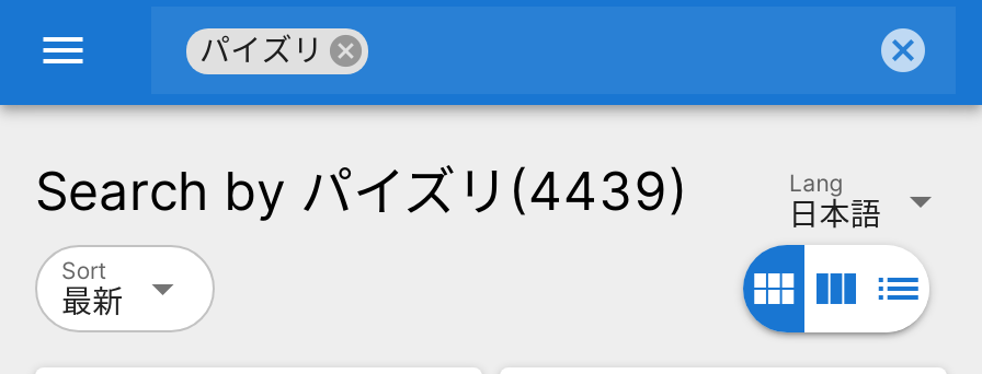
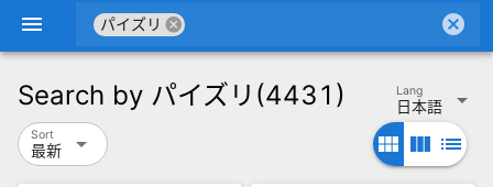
- Search byパイズリ(4439)
+ Search byパイズリ(4431)
